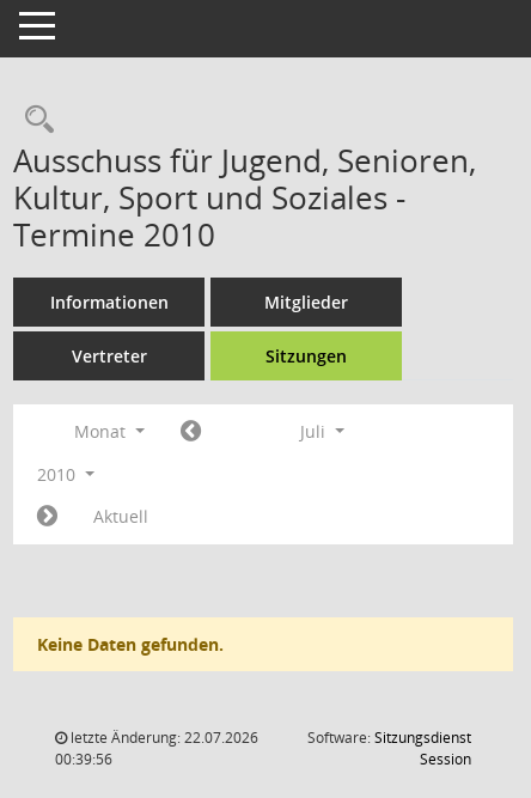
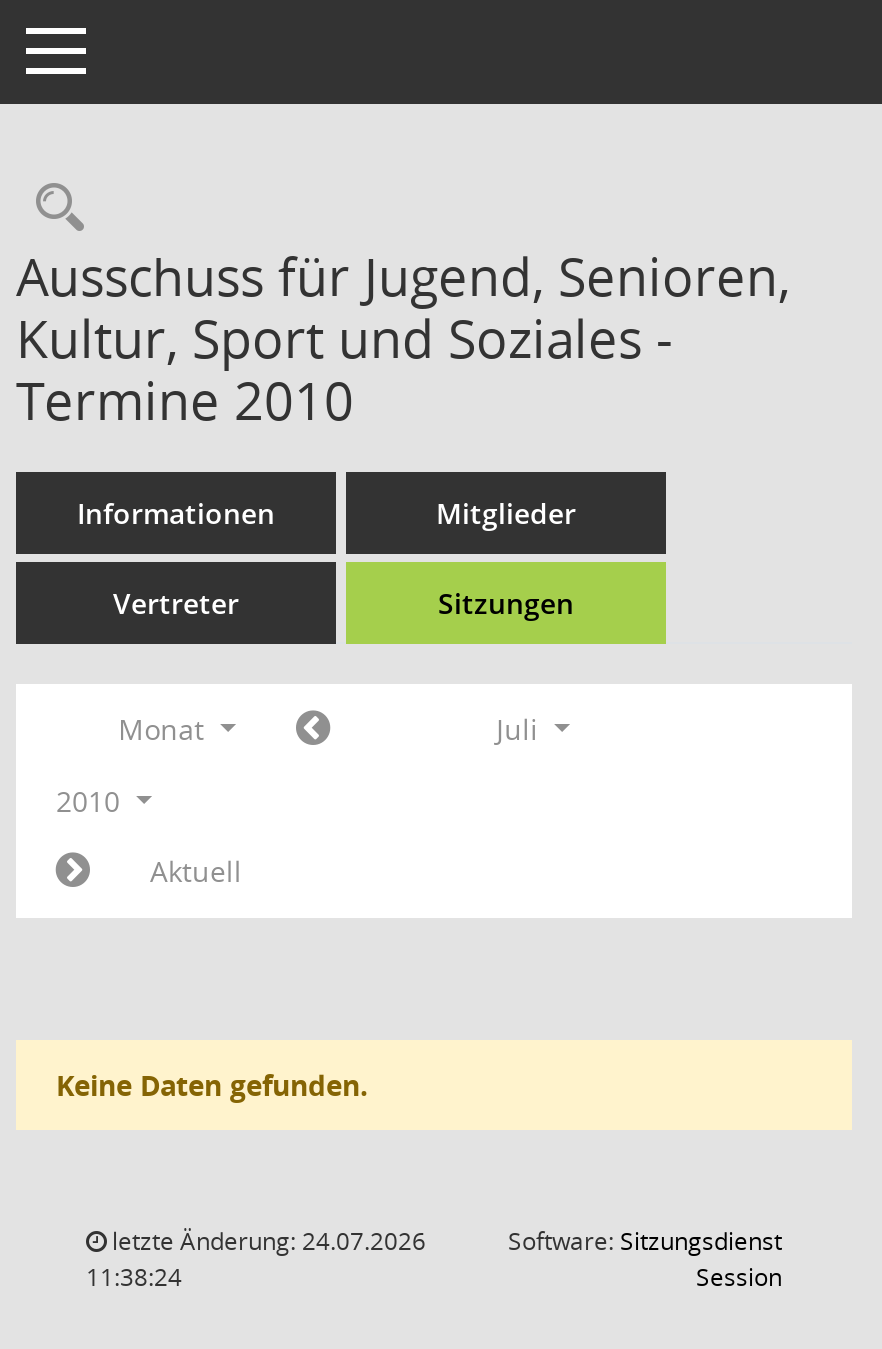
- letzte Änderung: 22.07.2026
+ letzte Änderung: 24.07.2026

- 00:39:56
+ 11:38:24
